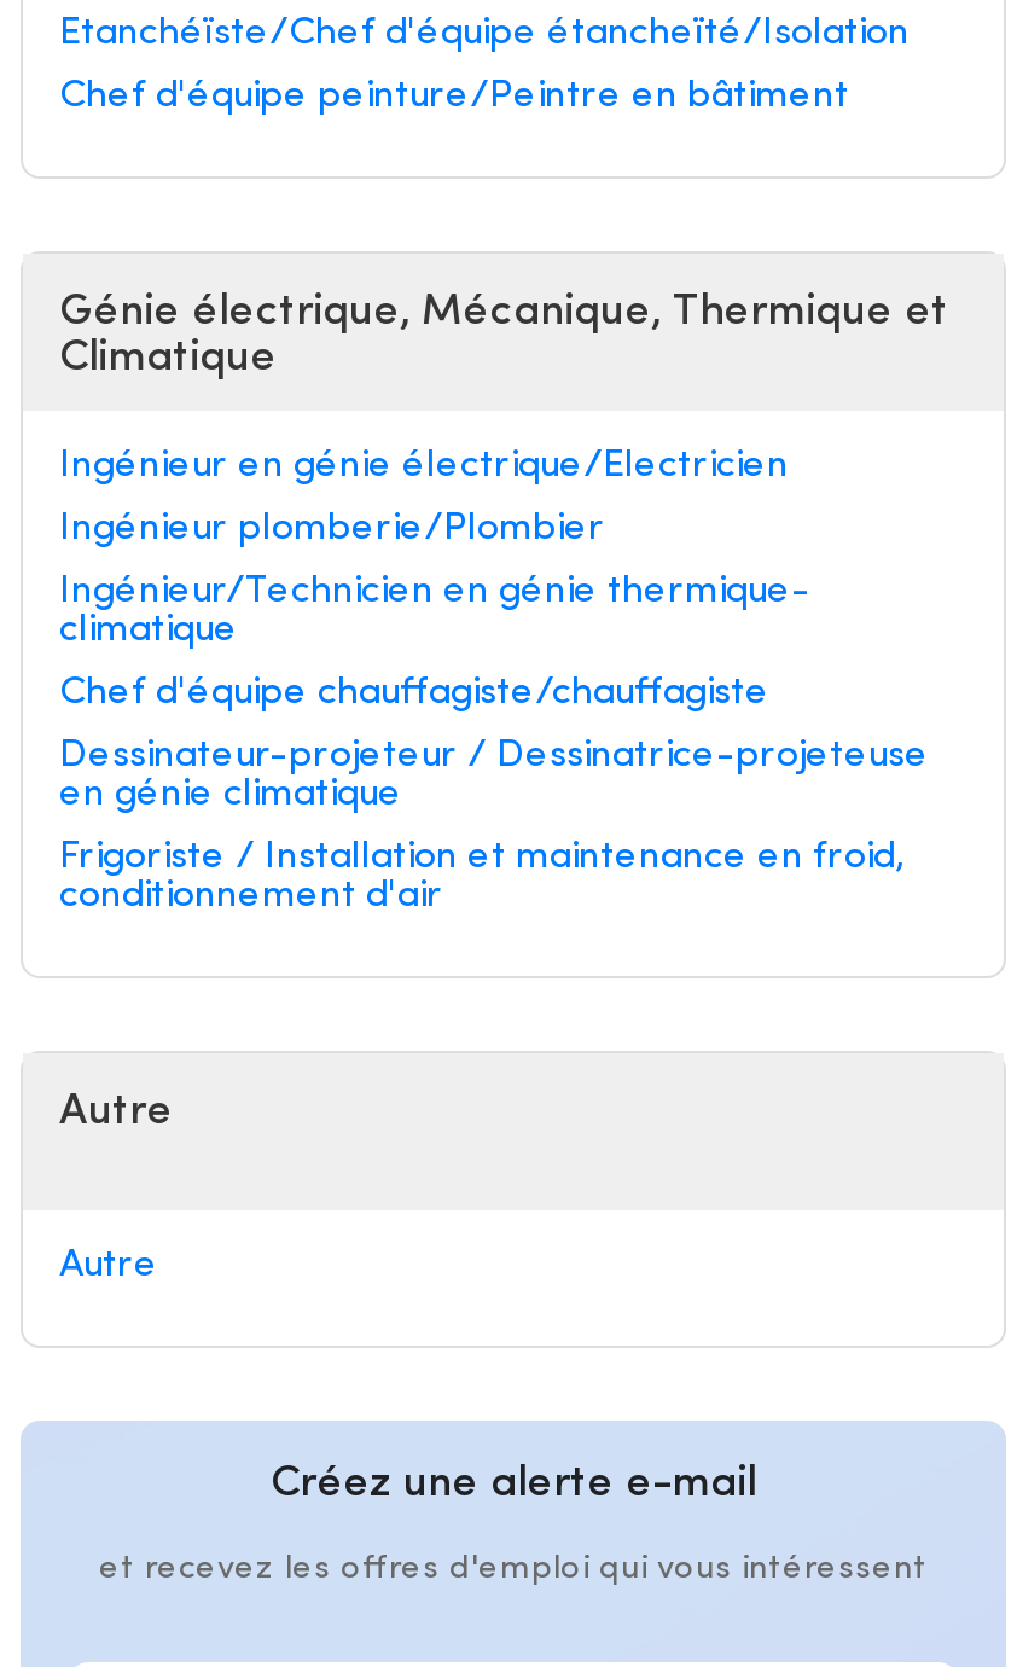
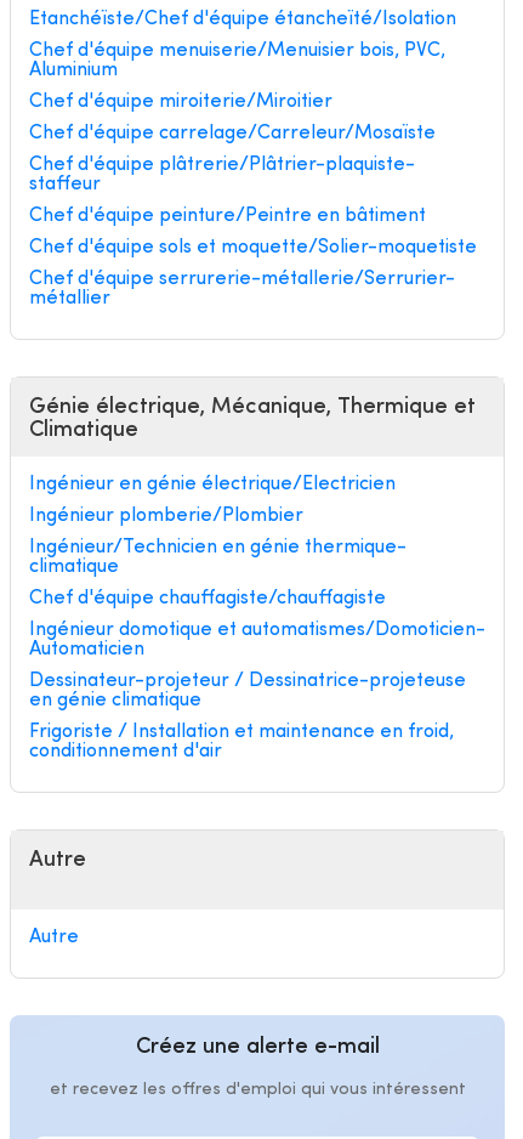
+ Chef d'équipe menuiserie/Menuisier bois, PVC,
+ Aluminium
+ Chef d'équipe miroiterie/Miroitier
+ Chef d'équipe carrelage/Carreleur/Mosaïste
+ Chef d'équipe plâtrerie/Plâtrier-plaquiste-
+ staffeur

+ Chef d'équipe sols et moquette/Solier-moquetiste
+ Chef d'équipe serrurerie-métallerie/Serrurier-
+ métallier

+ Ingénieur domotique et automatismes/Domoticien-
+ Automaticien
